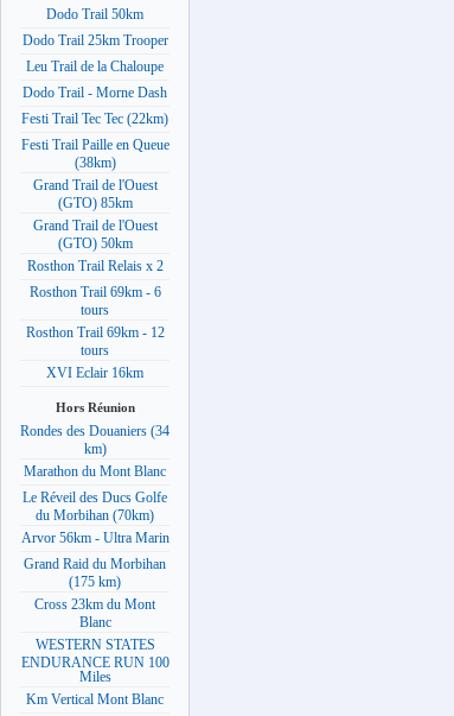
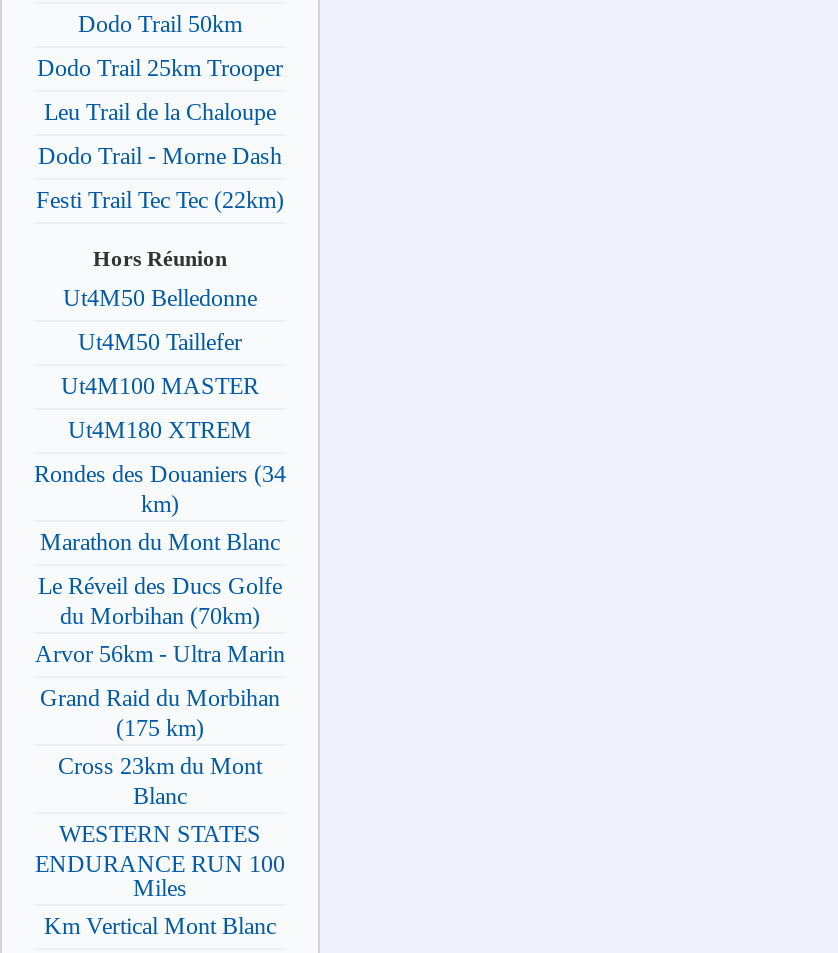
- Festi Trail Paille en Queue
- (38km)
- Grand Trail de l'Ouest
- (GTO) 85km
- Grand Trail de l'Ouest
- (GTO) 50km
- Rosthon Trail Relais x 2
- Rosthon Trail 69km - 6
- tours
- Rosthon Trail 69km - 12
- tours
- XVI Eclair 16km

moved up: Hors Réunion

+ Ut4M50 Belledonne
+ Ut4M50 Taillefer
+ Ut4M100 MASTER
+ Ut4M180 XTREM
